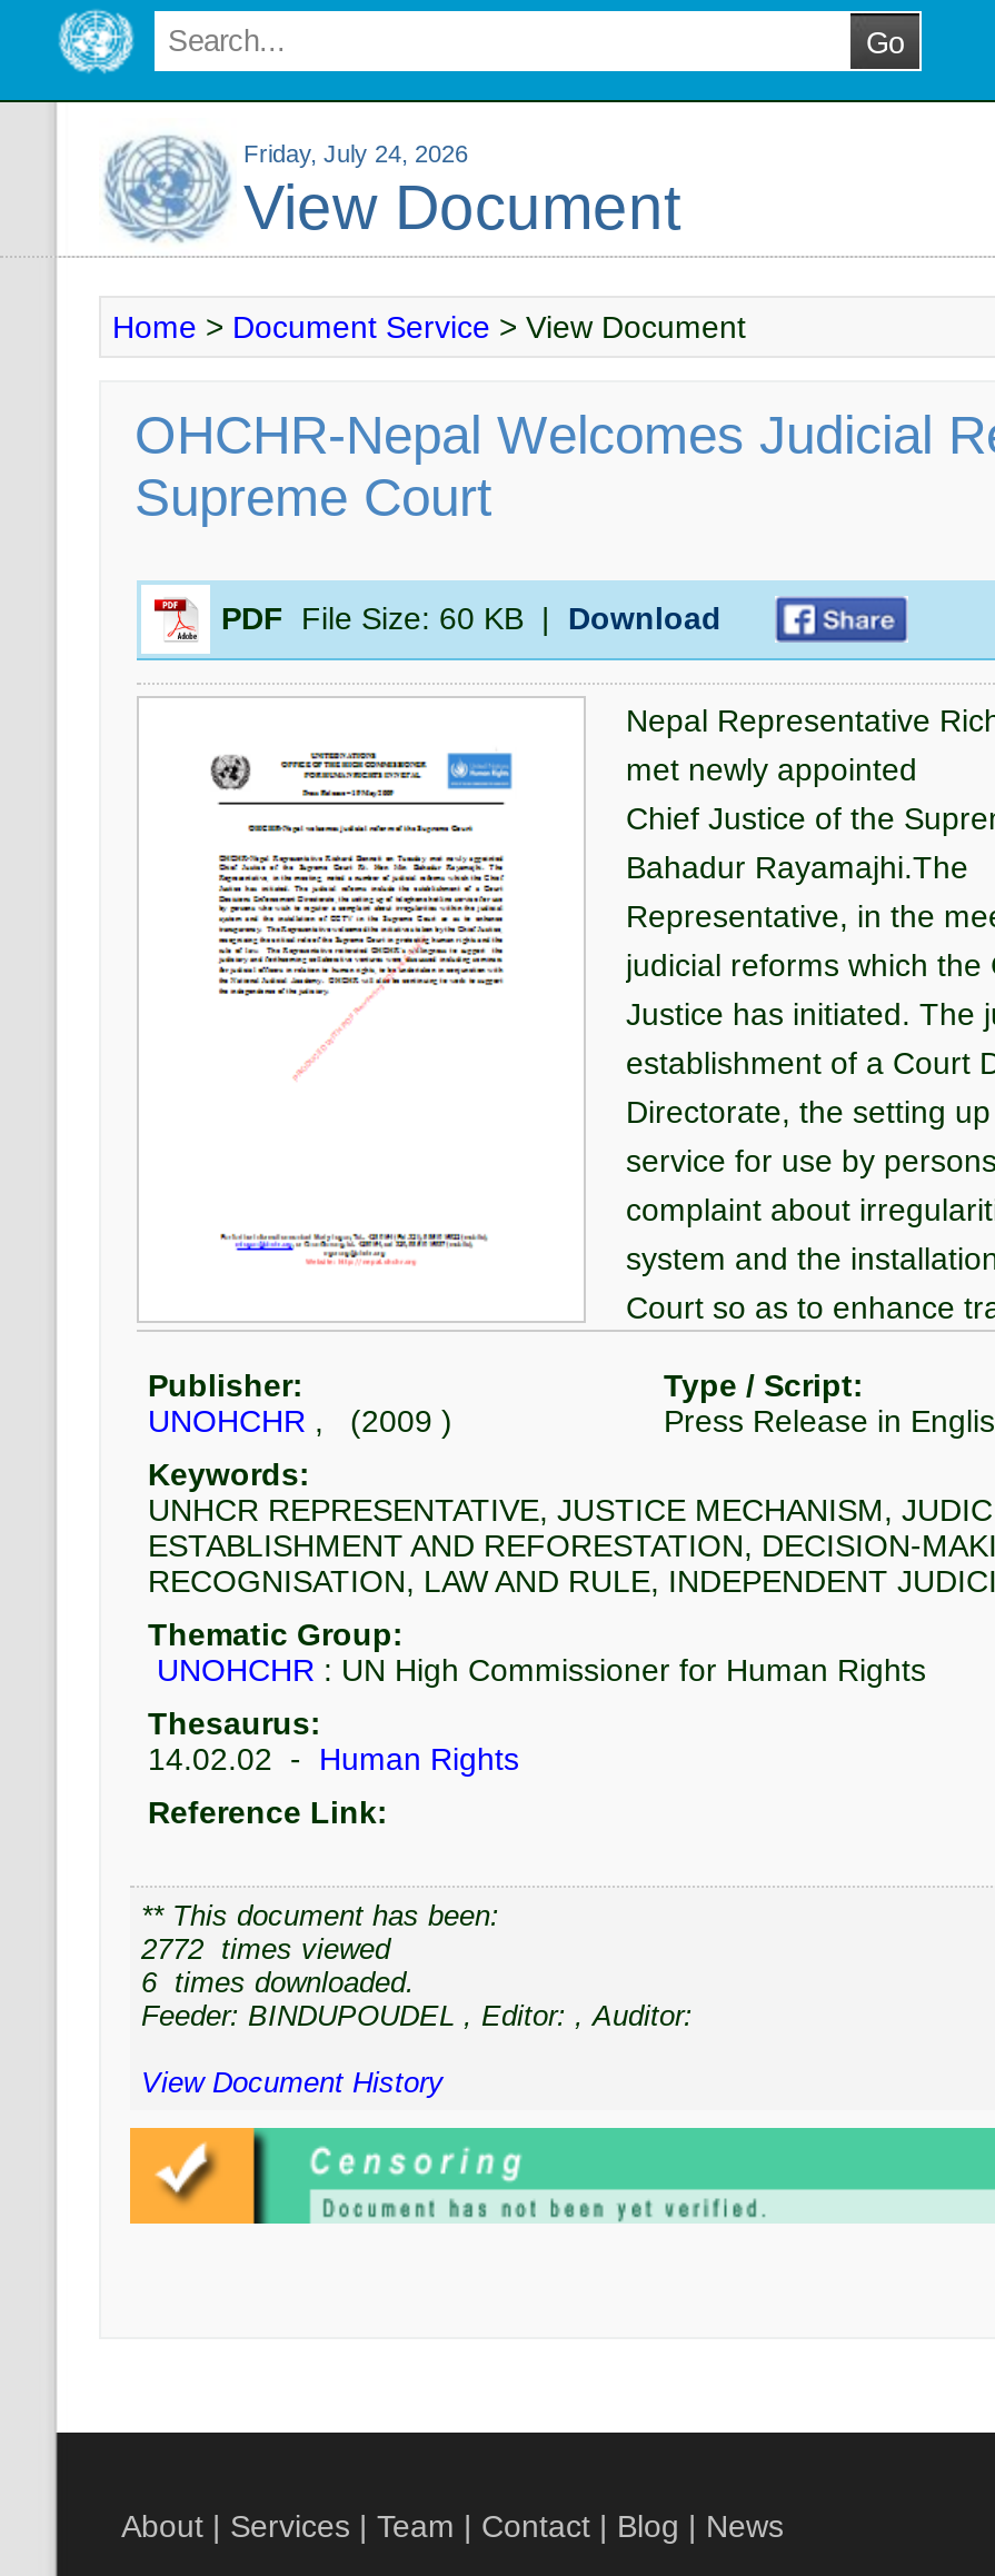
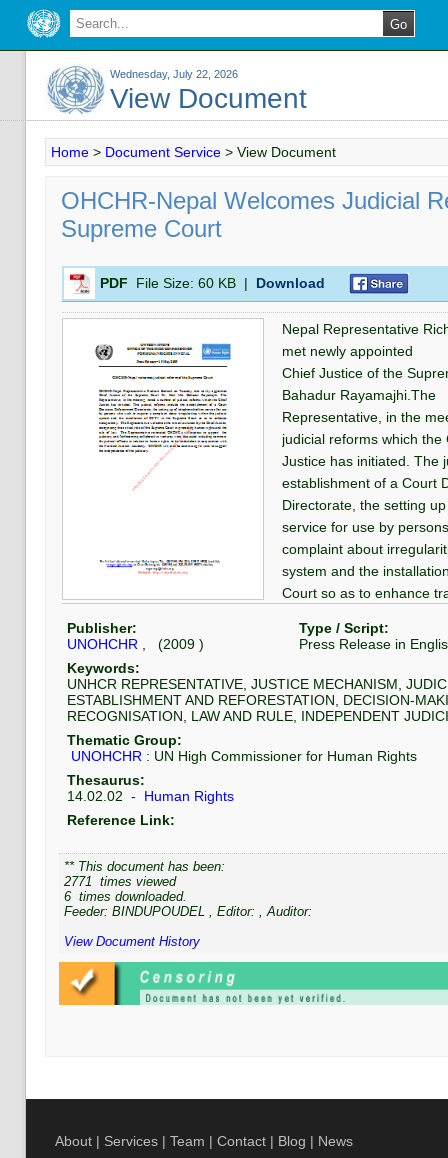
- Friday, July 24, 2026
+ Wednesday, July 22, 2026

- 2772 times viewed
+ 2771 times viewed
